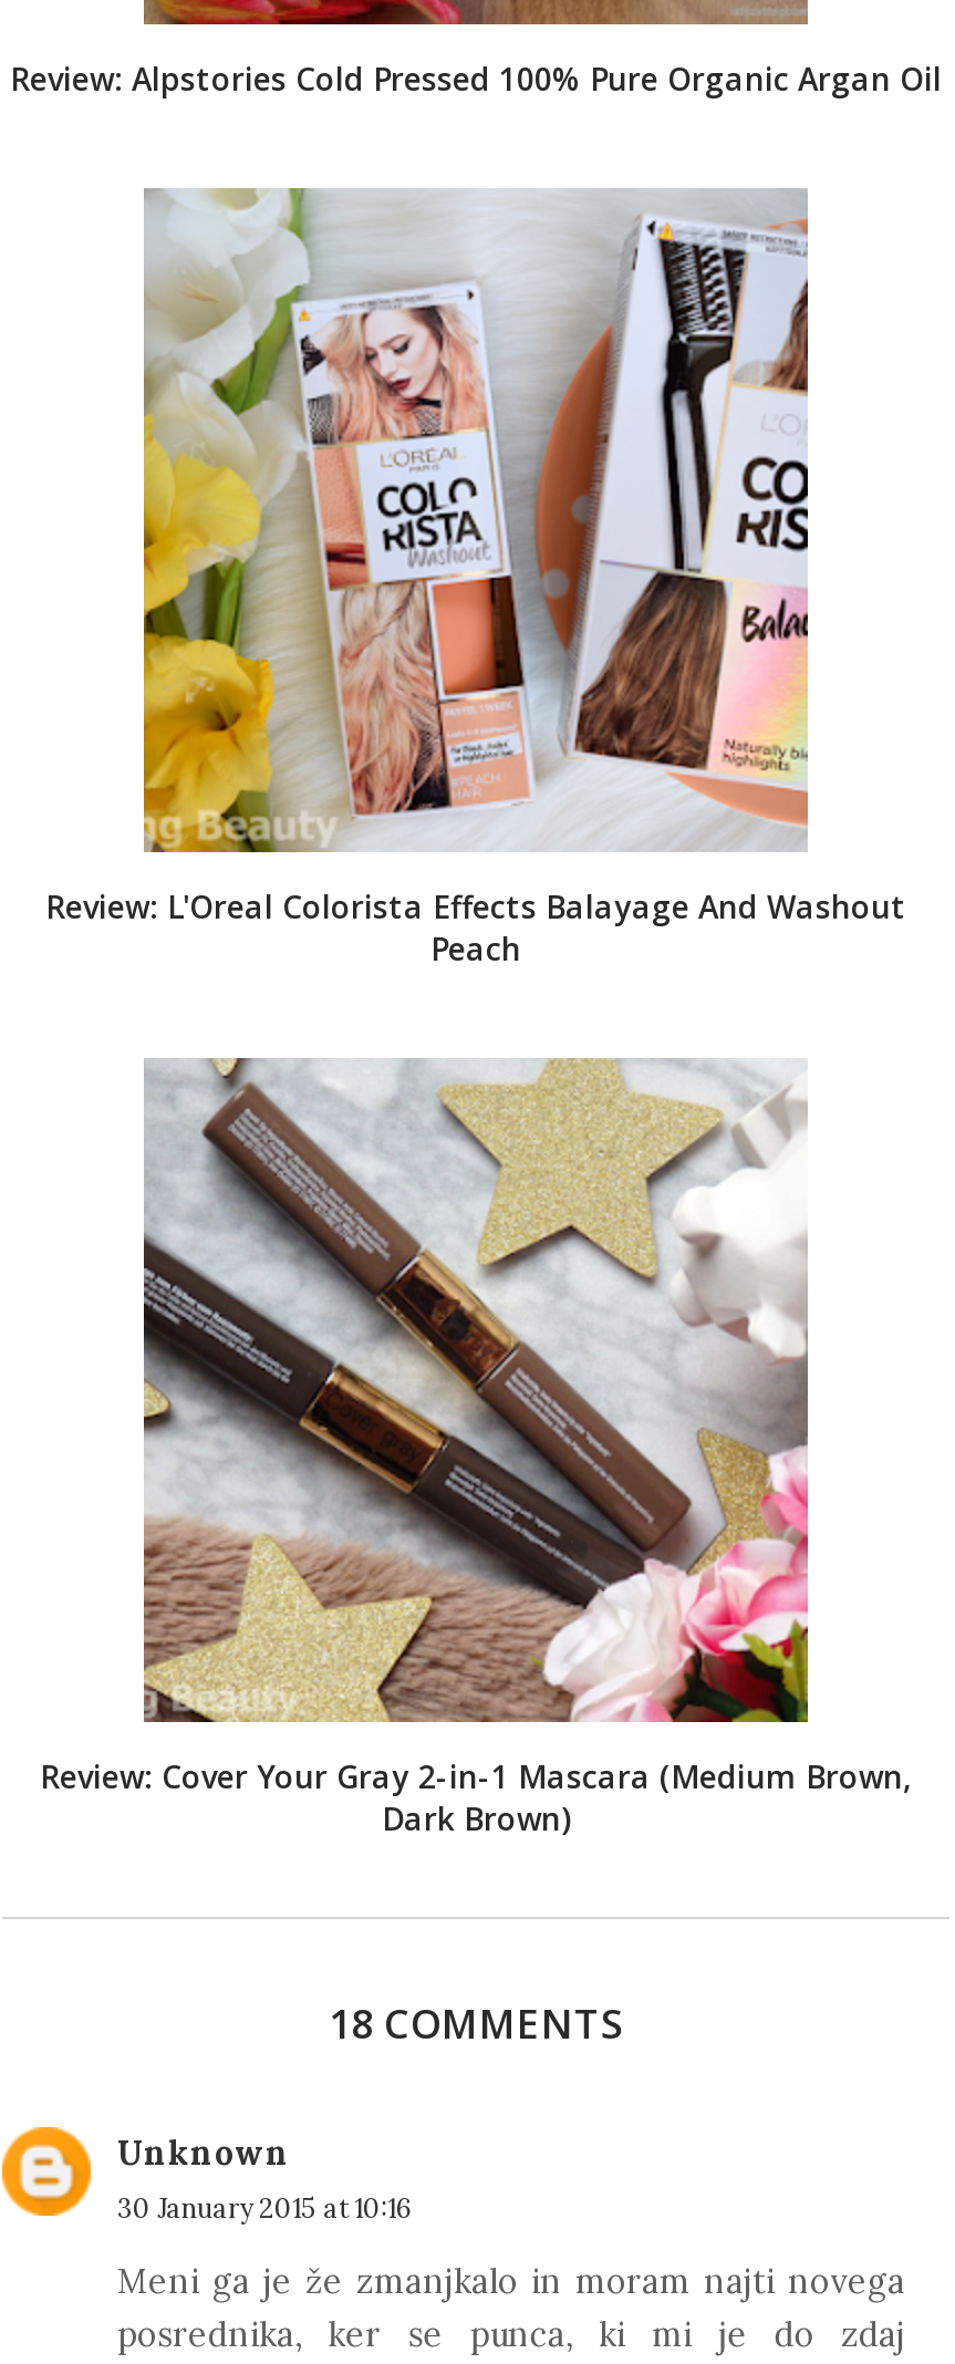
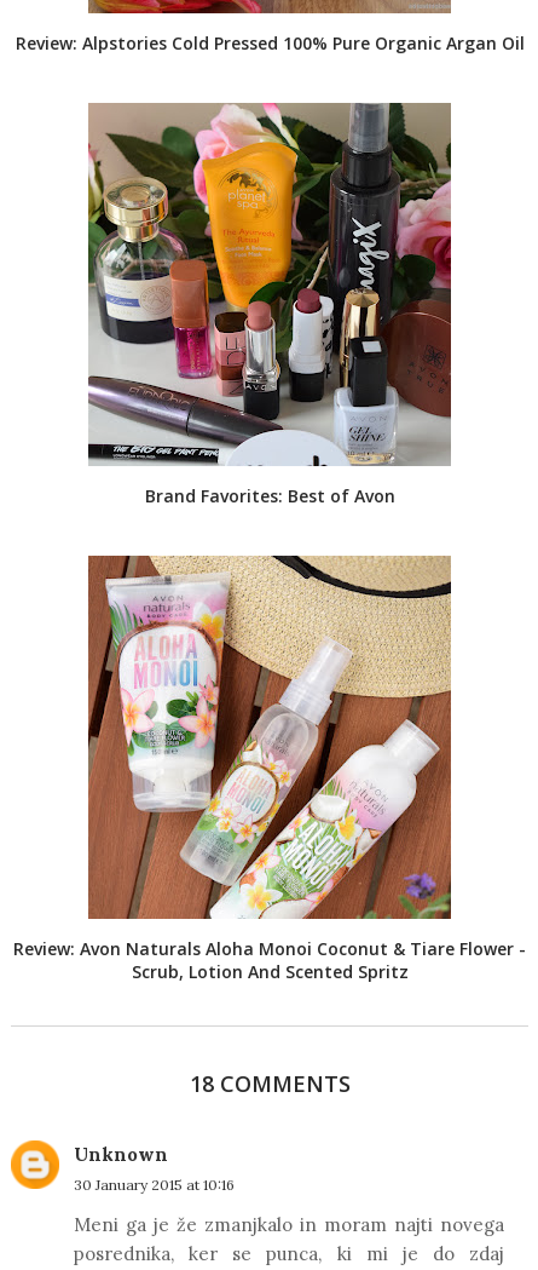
- [image]
- Review: L'Oreal Colorista Effects Balayage And Washout
- Peach
+ [image]
+ Brand Favorites: Best of Avon

- [image]
- Review: Cover Your Gray 2-in-1 Mascara (Medium Brown,
- Dark Brown)
+ [image]
+ Review: Avon Naturals Aloha Monoi Coconut & Tiare Flower -
+ Scrub, Lotion And Scented Spritz
